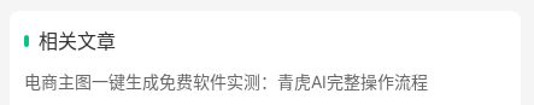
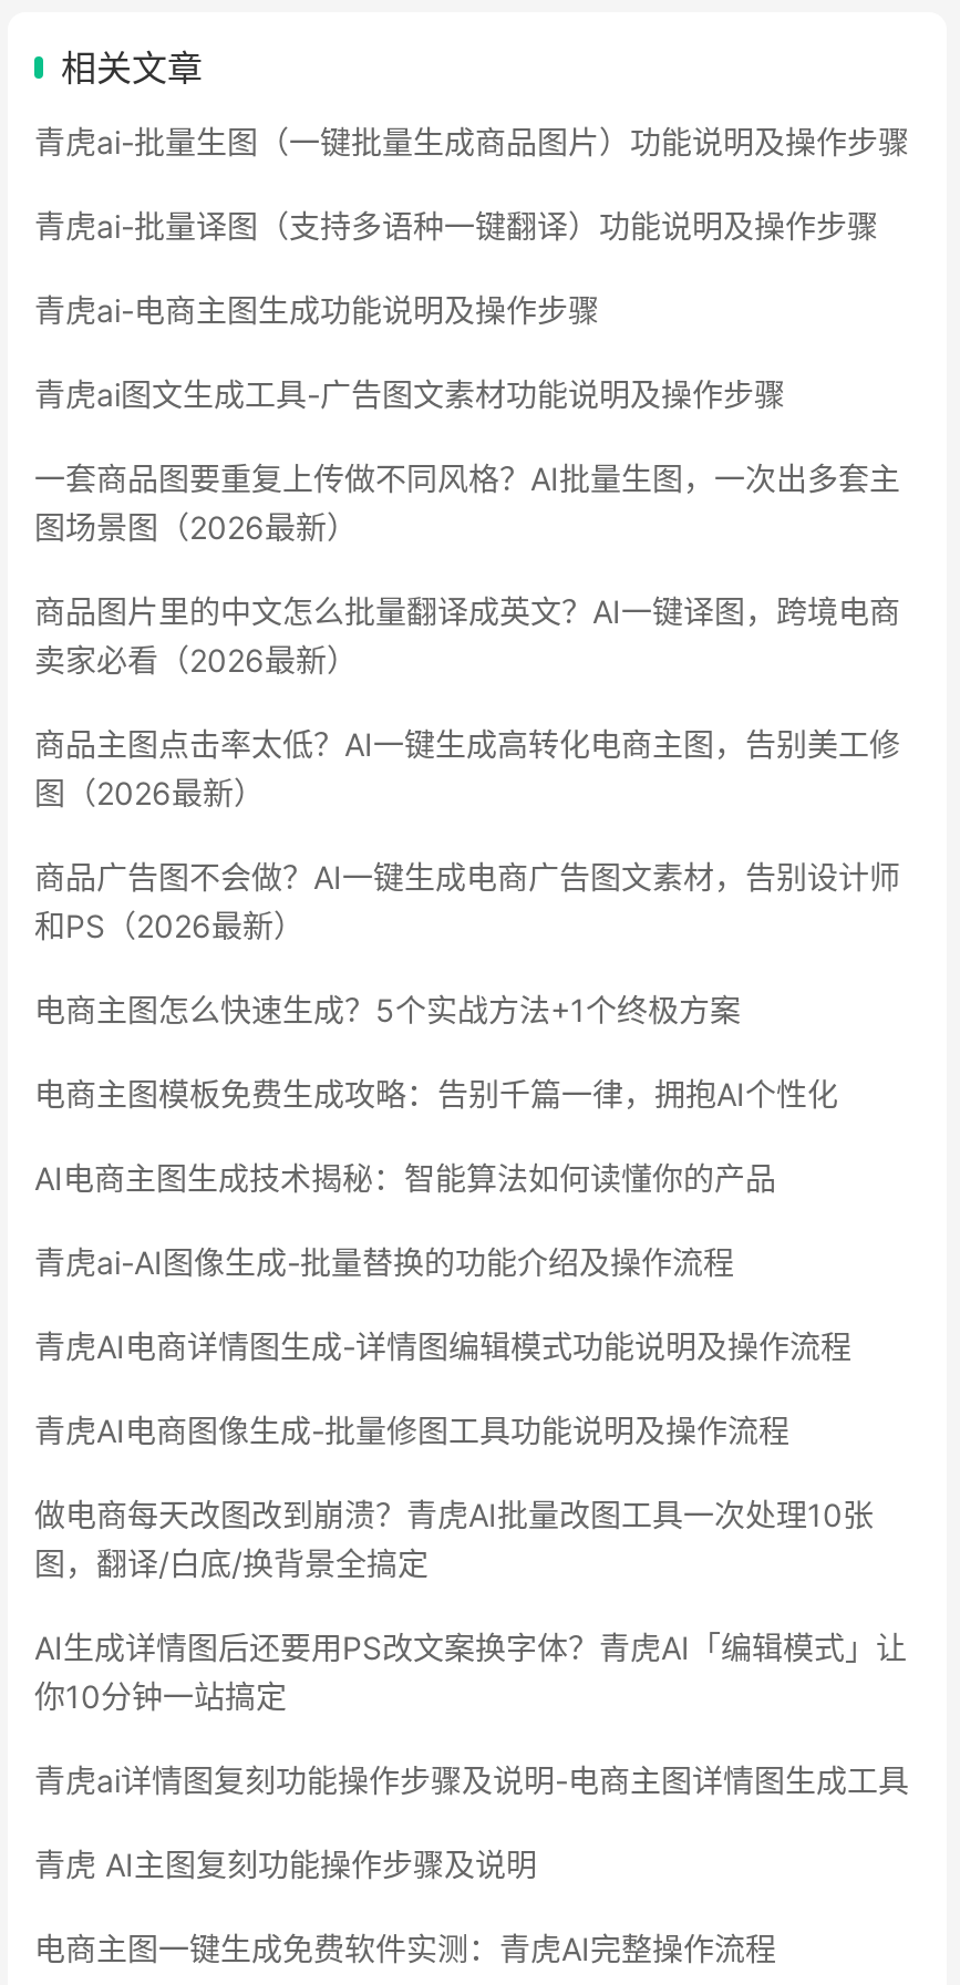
+ 青虎ai-批量生图（一键批量生成商品图片）功能说明及操作步骤
+ 青虎ai-批量译图（支持多语种一键翻译）功能说明及操作步骤
+ 青虎ai-电商主图生成功能说明及操作步骤
+ 青虎ai图文生成工具-广告图文素材功能说明及操作步骤
+ 一套商品图要重复上传做不同风格？AI批量生图，一次出多套主
+ 图场景图（2026最新）
+ 商品图片里的中文怎么批量翻译成英文？AI一键译图，跨境电商
+ 卖家必看（2026最新）
+ 商品主图点击率太低？AI一键生成高转化电商主图，告别美工修
+ 图（2026最新）
+ 商品广告图不会做？AI一键生成电商广告图文素材，告别设计师
+ 和PS（2026最新）
+ 电商主图怎么快速生成？5个实战方法+1个终极方案
+ 电商主图模板免费生成攻略：告别千篇一律，拥抱AI个性化
+ AI电商主图生成技术揭秘：智能算法如何读懂你的产品
+ 青虎ai-AI图像生成-批量替换的功能介绍及操作流程
+ 青虎AI电商详情图生成-详情图编辑模式功能说明及操作流程
+ 青虎AI电商图像生成-批量修图工具功能说明及操作流程
+ 做电商每天改图改到崩溃？青虎AI批量改图工具一次处理10张
+ 图，翻译/白底/换背景全搞定
+ AI生成详情图后还要用PS改文案换字体？青虎AI「编辑模式」让
+ 你10分钟一站搞定
+ 青虎ai详情图复刻功能操作步骤及说明-电商主图详情图生成工具
+ 青虎 AI主图复刻功能操作步骤及说明
